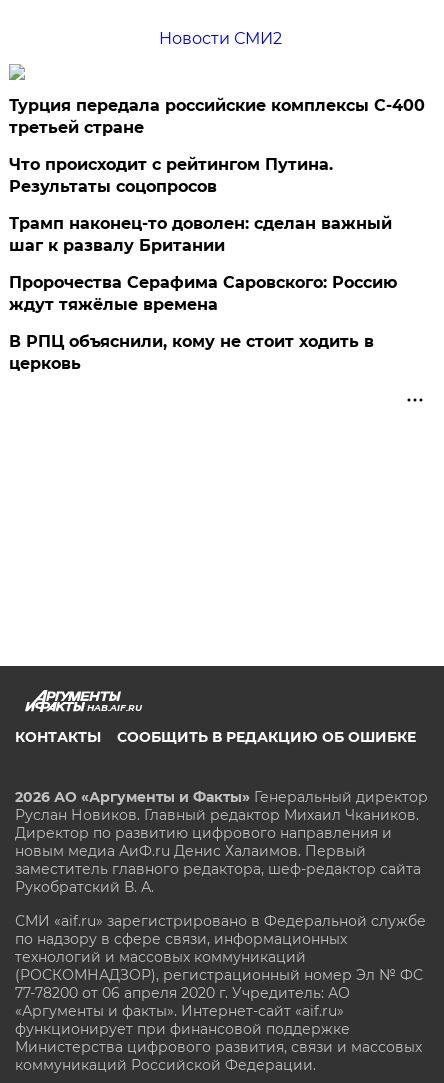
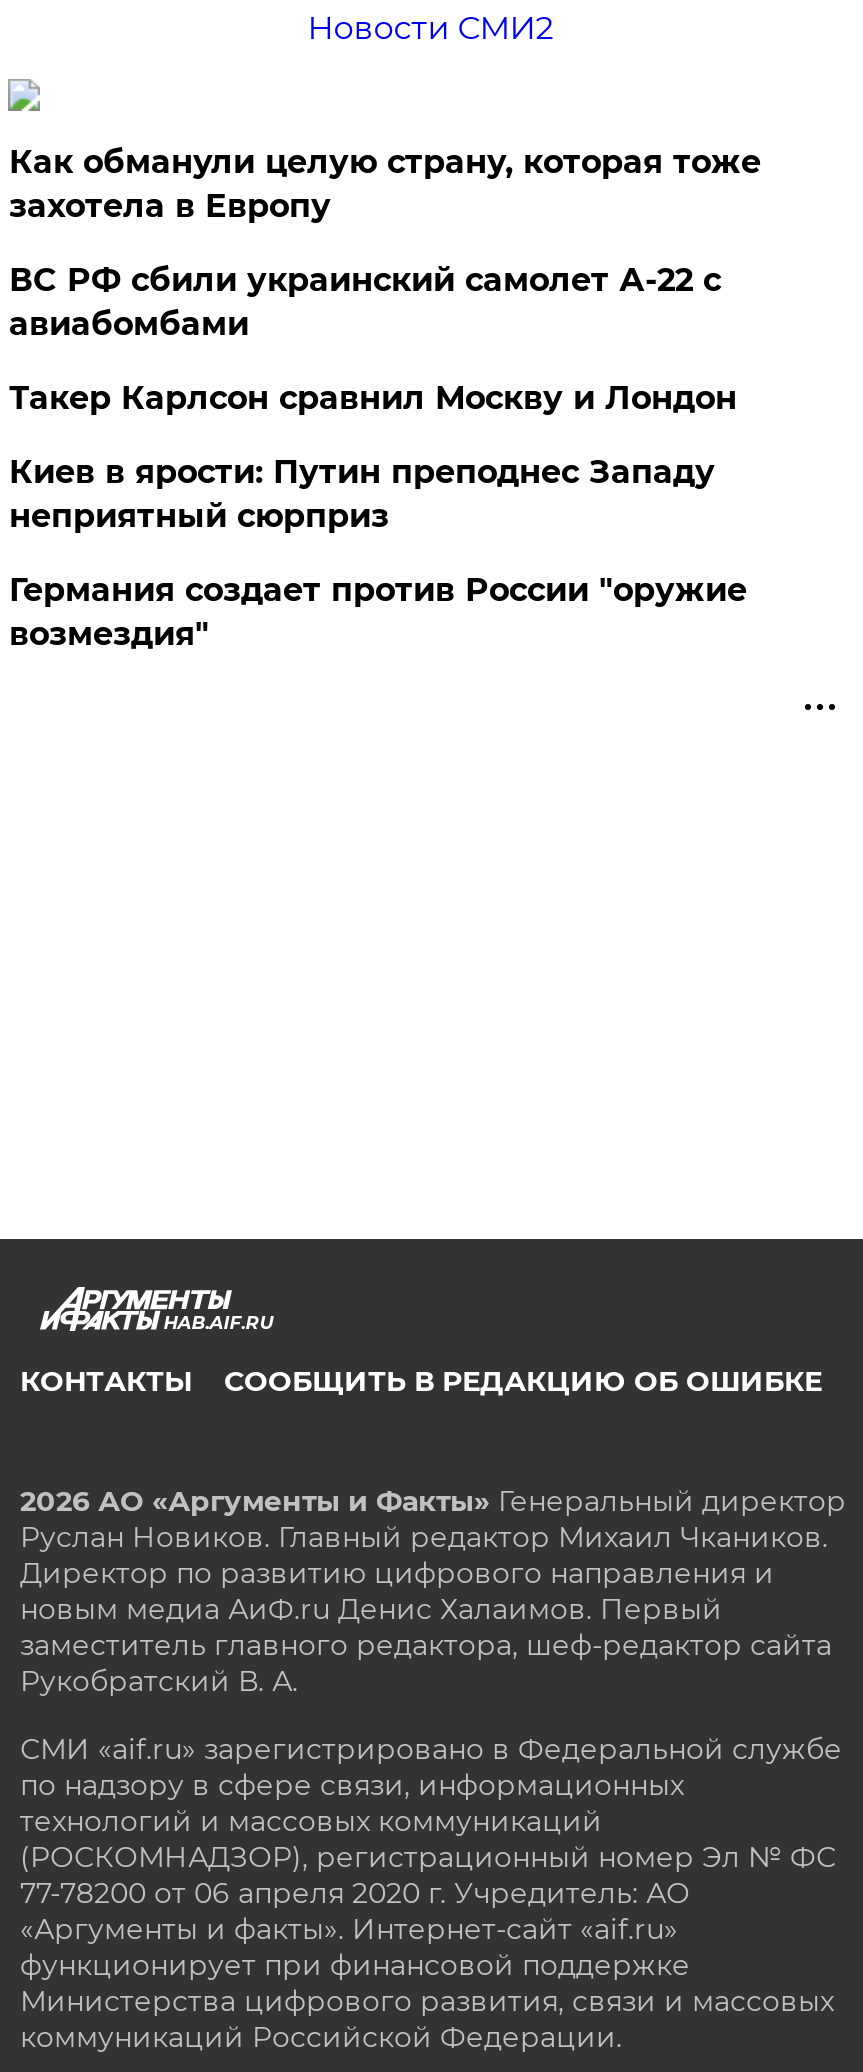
- Турция передала российские комплексы С-400
- третьей стране
+ Как обманули целую страну, которая тоже
+ захотела в Европу

- Что происходит с рейтингом Путина.
- Результаты соцопросов
+ ВС РФ сбили украинский самолет А-22 с
+ авиабомбами

- Трамп наконец-то доволен: сделан важный
- шаг к развалу Британии
+ Такер Карлсон сравнил Москву и Лондон

- Пророчества Серафима Саровского: Россию
- ждут тяжёлые времена
+ Киев в ярости: Путин преподнес Западу
+ неприятный сюрприз

- В РПЦ объяснили, кому не стоит ходить в
- церковь
+ Германия создает против России "оружие
+ возмездия"
